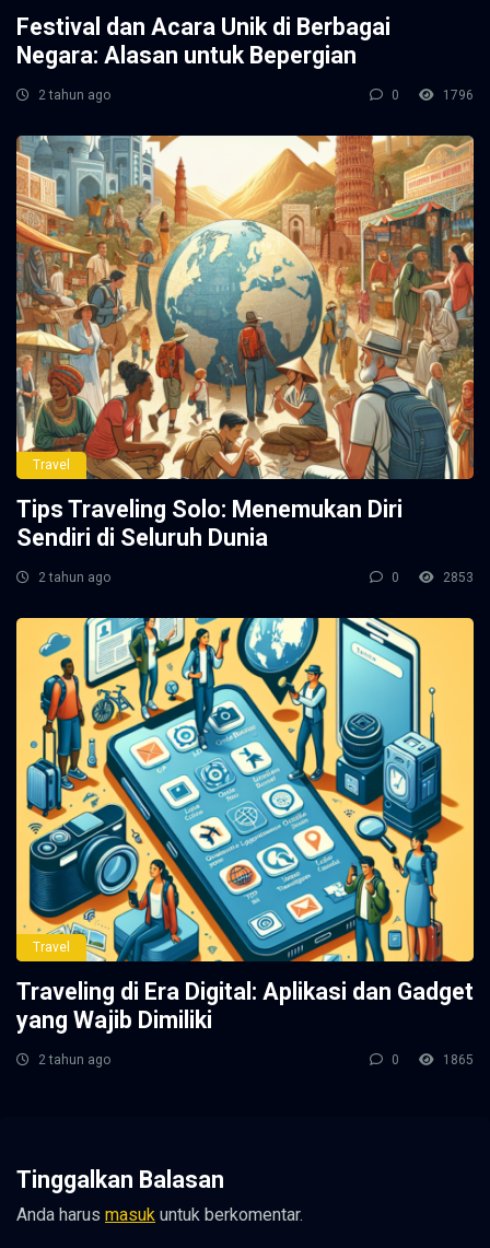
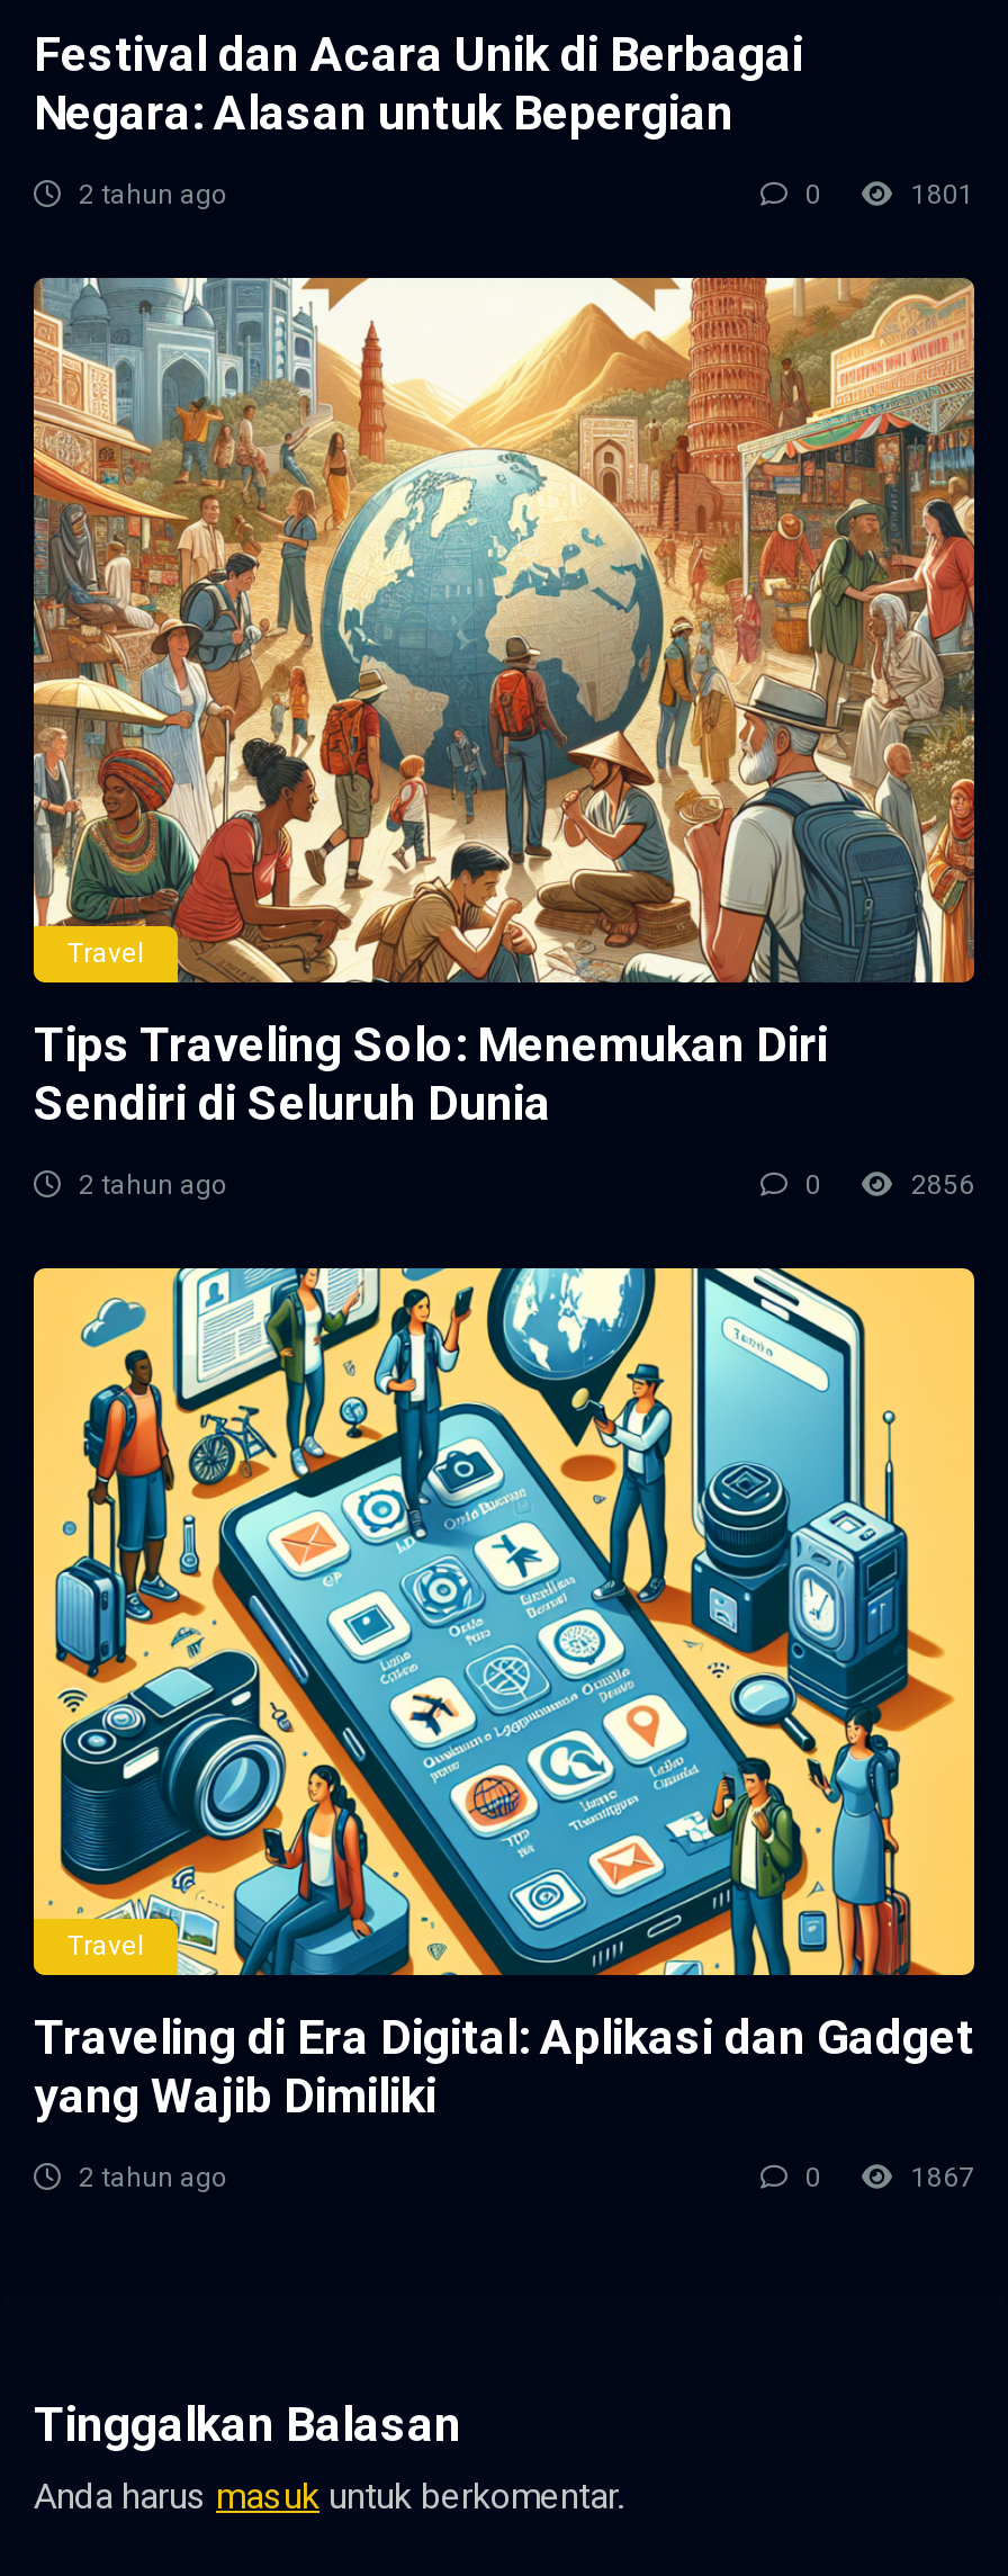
- 1796
+ 1801

- 2853
+ 2856

- 1865
+ 1867
